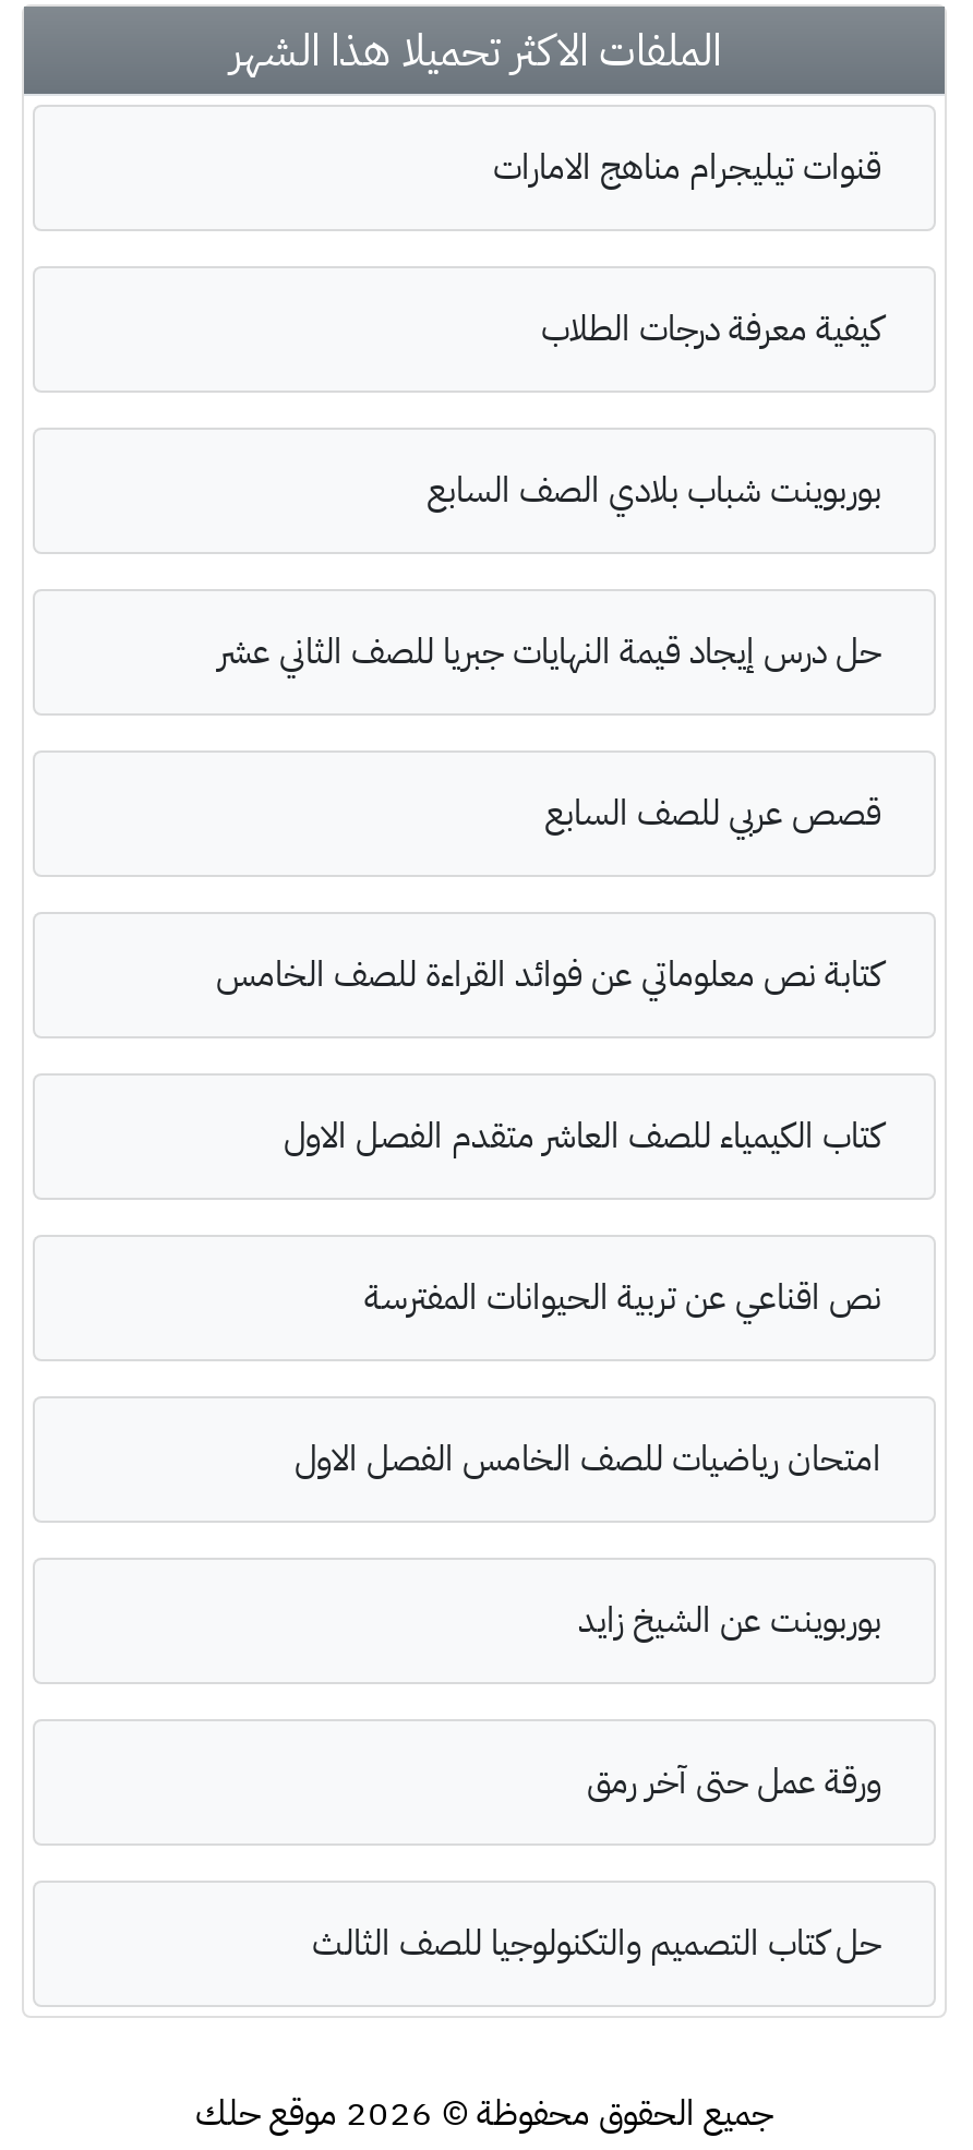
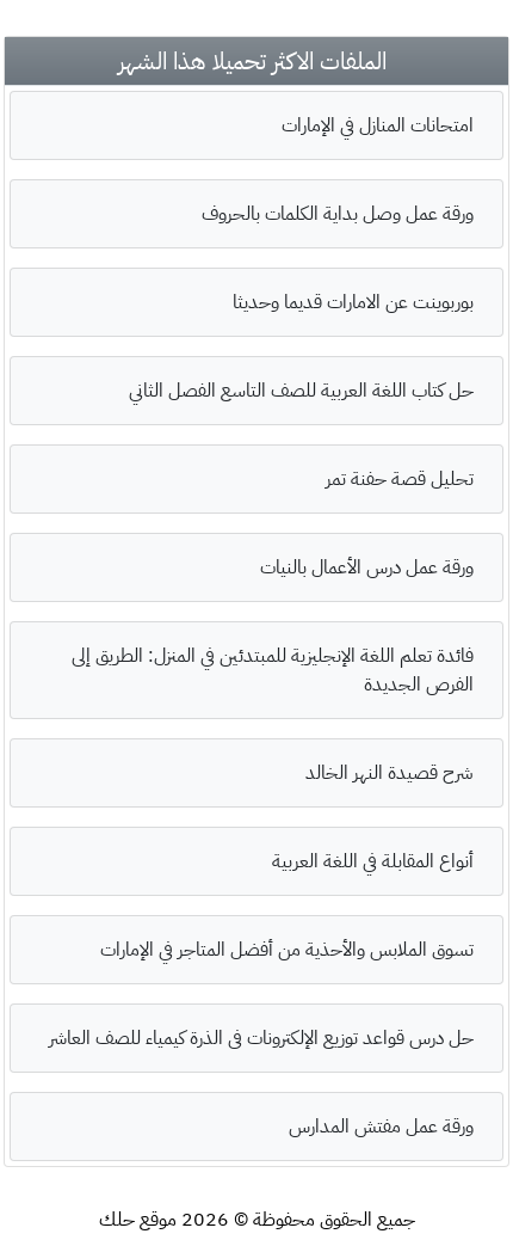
- قنوات تيليجرام مناهج الامارات
+ امتحانات المنازل في الإمارات

- كيفية معرفة درجات الطلاب
+ ورقة عمل وصل بداية الكلمات بالحروف

- بوربوينت شباب بلادي الصف السابع
+ بوربوينت عن الامارات قديما وحديثا

- حل درس إيجاد قيمة النهايات جبريا للصف الثاني عشر
+ حل كتاب اللغة العربية للصف التاسع الفصل الثاني

- قصص عربي للصف السابع
+ تحليل قصة حفنة تمر

- كتابة نص معلوماتي عن فوائد القراءة للصف الخامس
+ ورقة عمل درس الأعمال بالنيات

- كتاب الكيمياء للصف العاشر متقدم الفصل الاول
+ فائدة تعلم اللغة الإنجليزية للمبتدئين في المنزل: الطريق إلى
+ الفرص الجديدة

- نص اقناعي عن تربية الحيوانات المفترسة
+ شرح قصيدة النهر الخالد

- امتحان رياضيات للصف الخامس الفصل الاول
+ أنواع المقابلة في اللغة العربية

- بوربوينت عن الشيخ زايد
+ تسوق الملابس والأحذية من أفضل المتاجر في الإمارات

- ورقة عمل حتى آخر رمق
+ حل درس قواعد توزيع الإلكترونات فى الذرة كيمياء للصف العاشر

- حل كتاب التصميم والتكنولوجيا للصف الثالث
+ ورقة عمل مفتش المدارس
